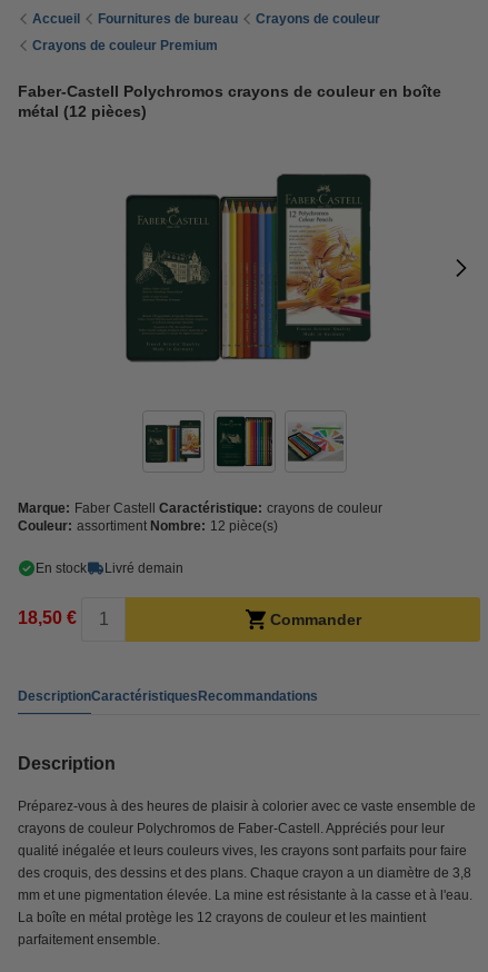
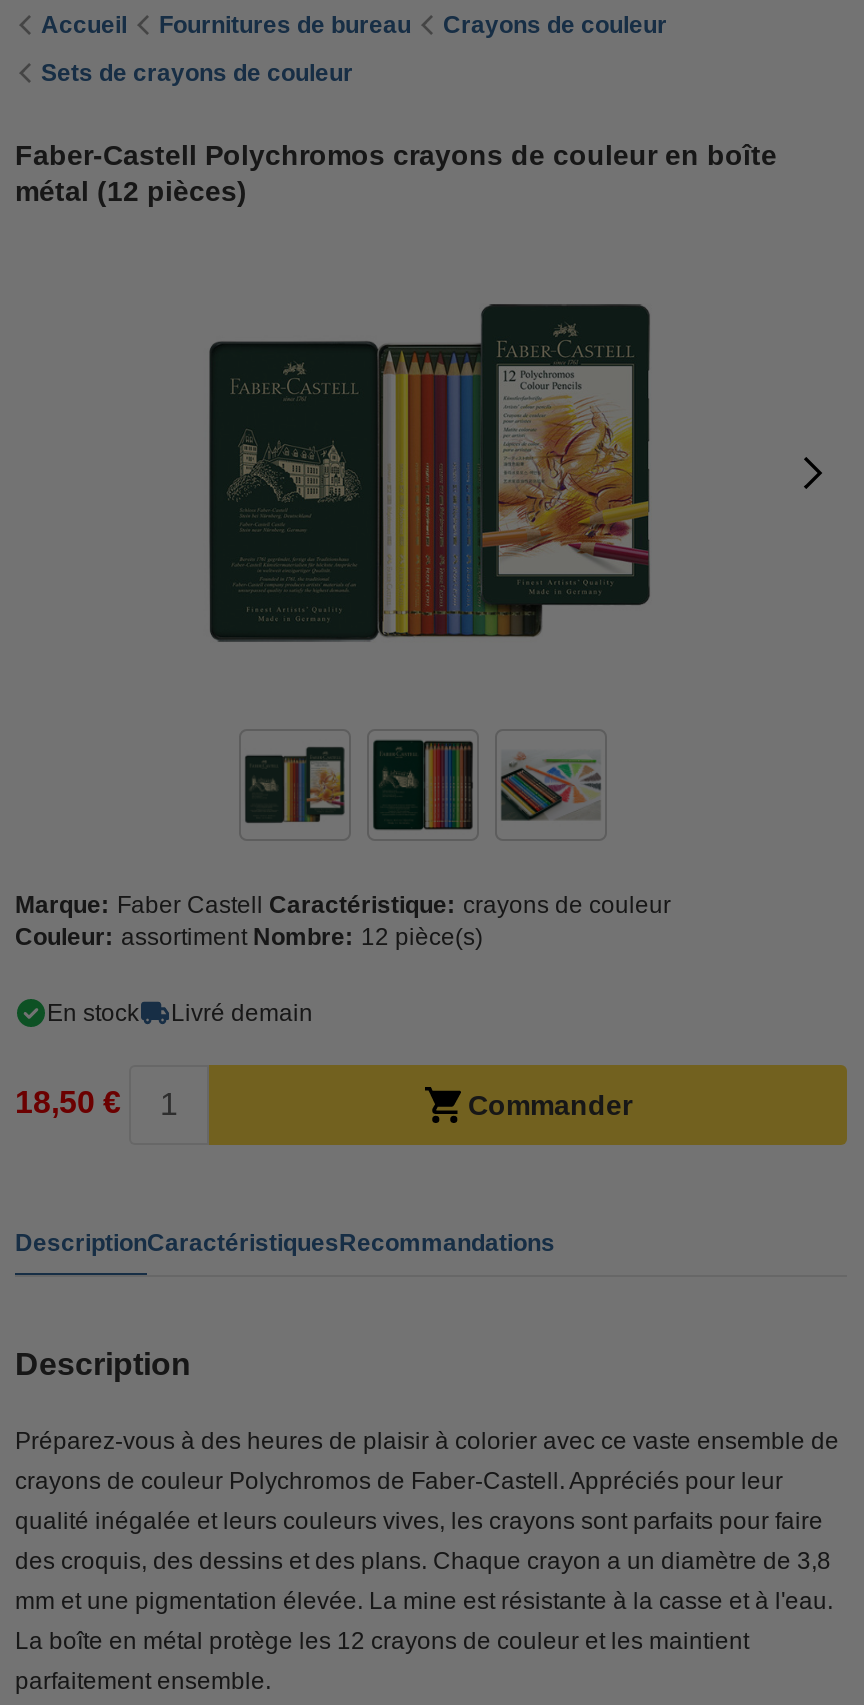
- Crayons de couleur Premium
+ Sets de crayons de couleur
